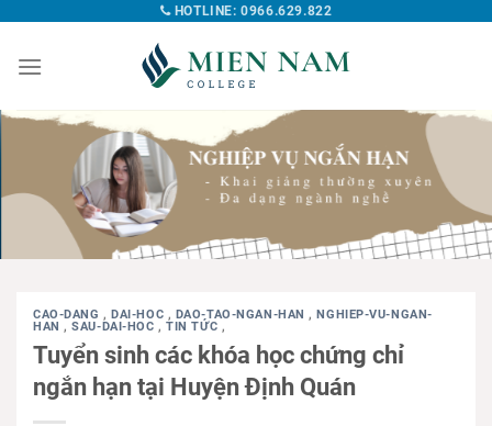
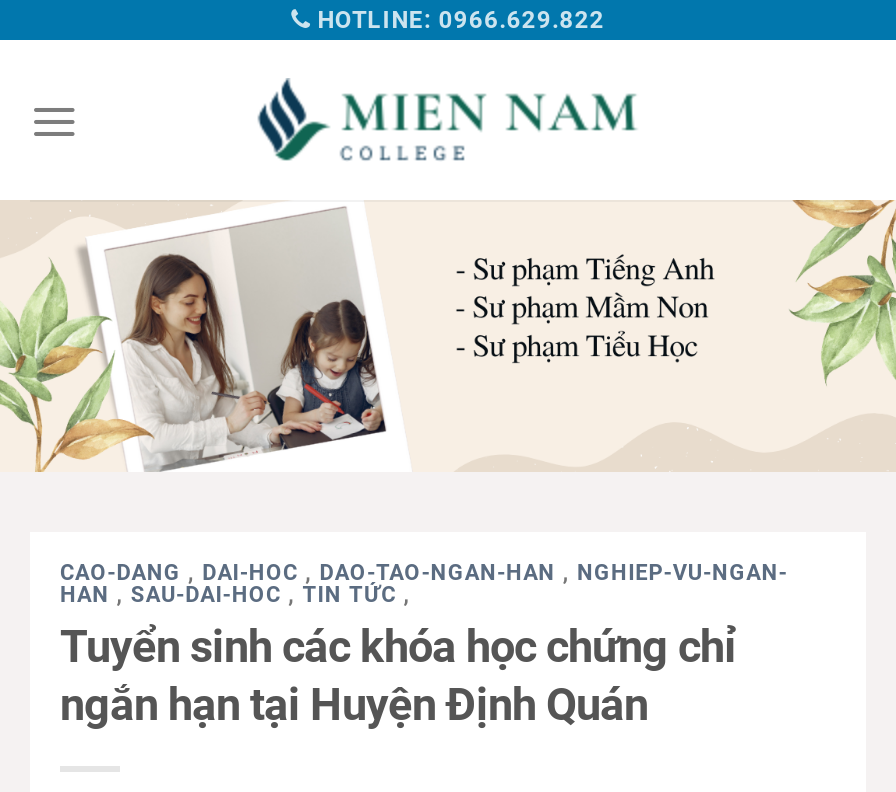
- [image]
+ [image]
